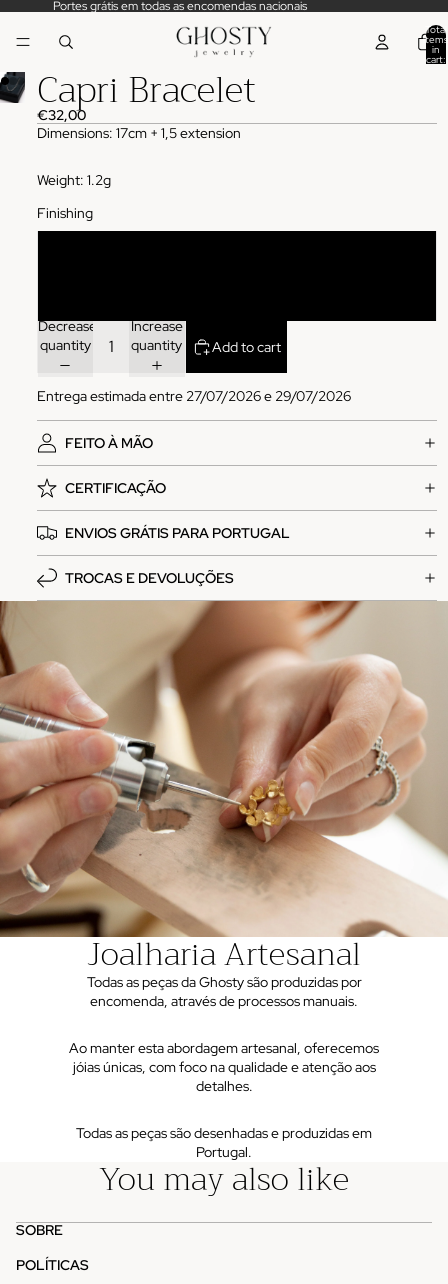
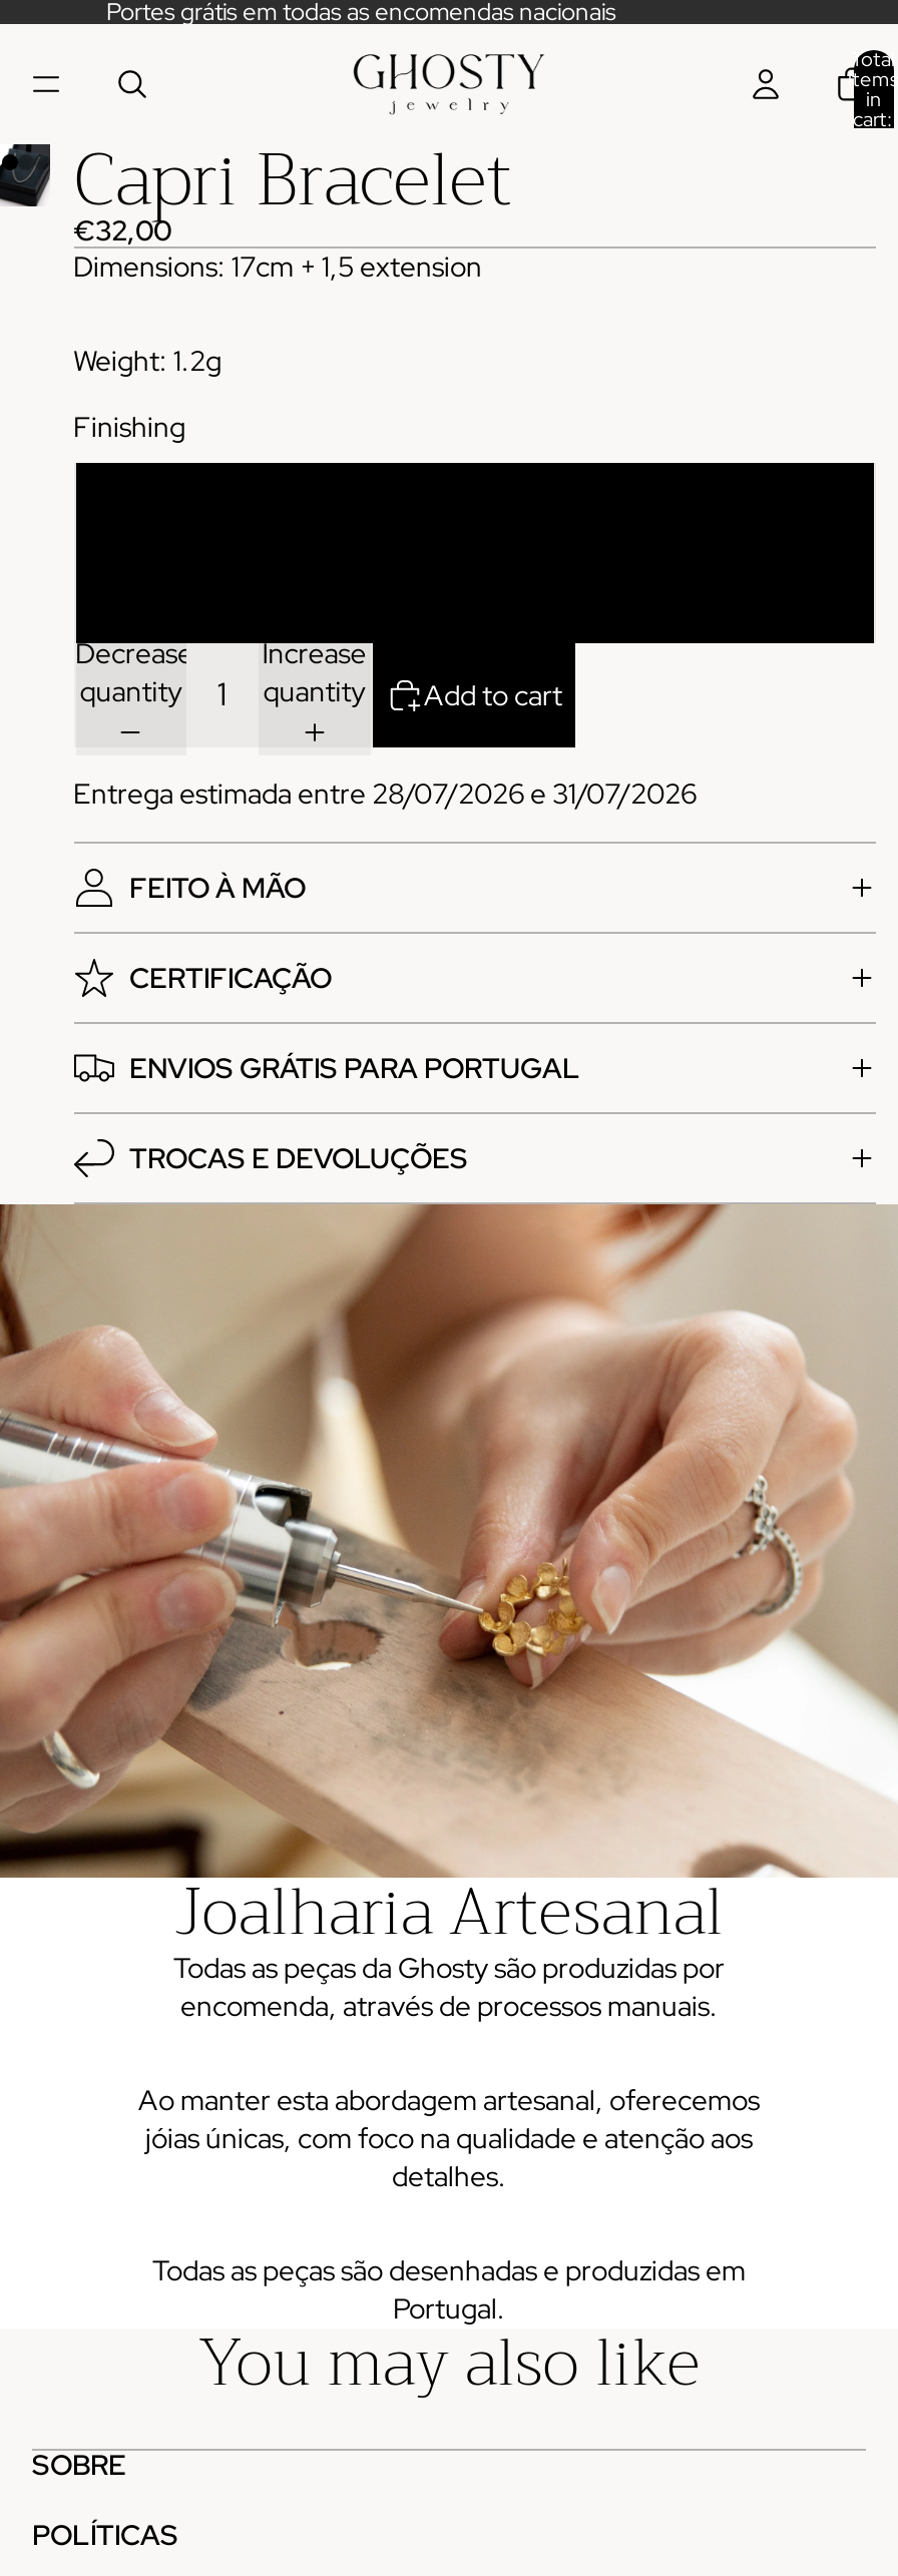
- Entrega estimada entre 27/07/2026 e 29/07/2026
+ Entrega estimada entre 28/07/2026 e 31/07/2026
